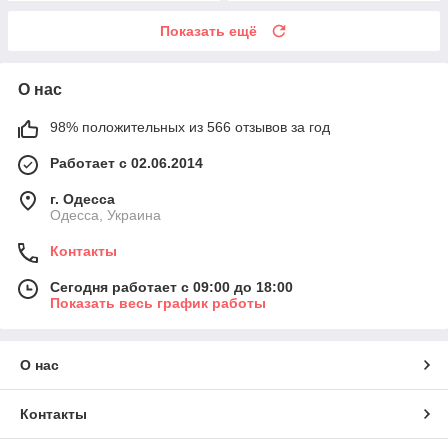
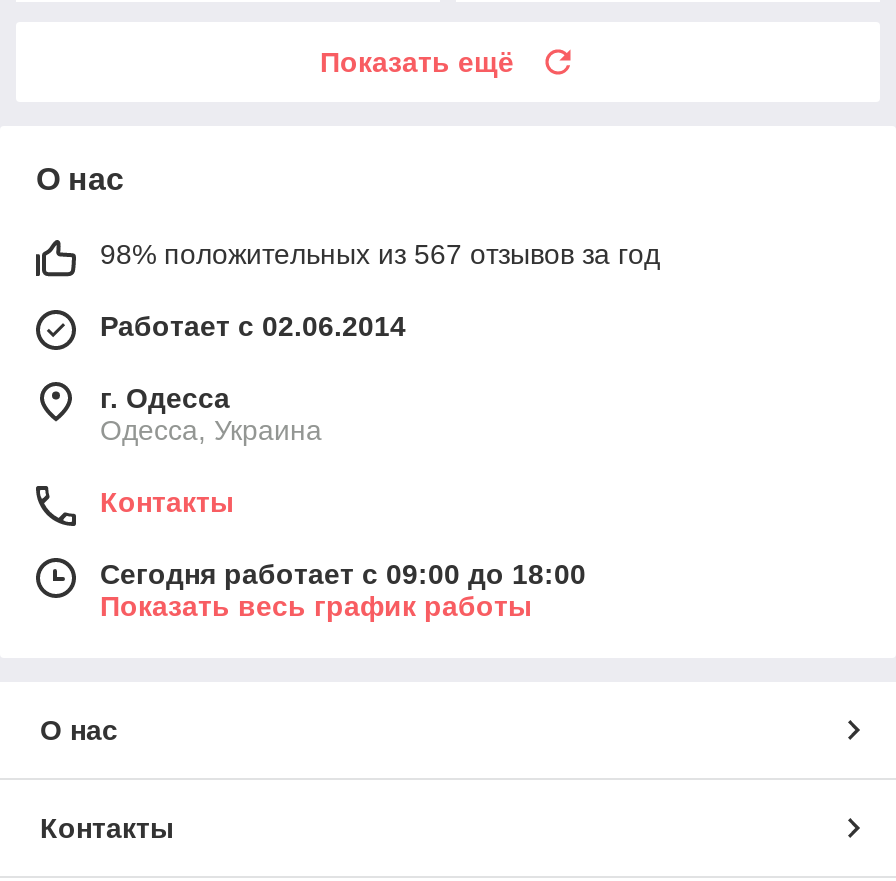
- 98% положительных из 566 отзывов за год
+ 98% положительных из 567 отзывов за год
